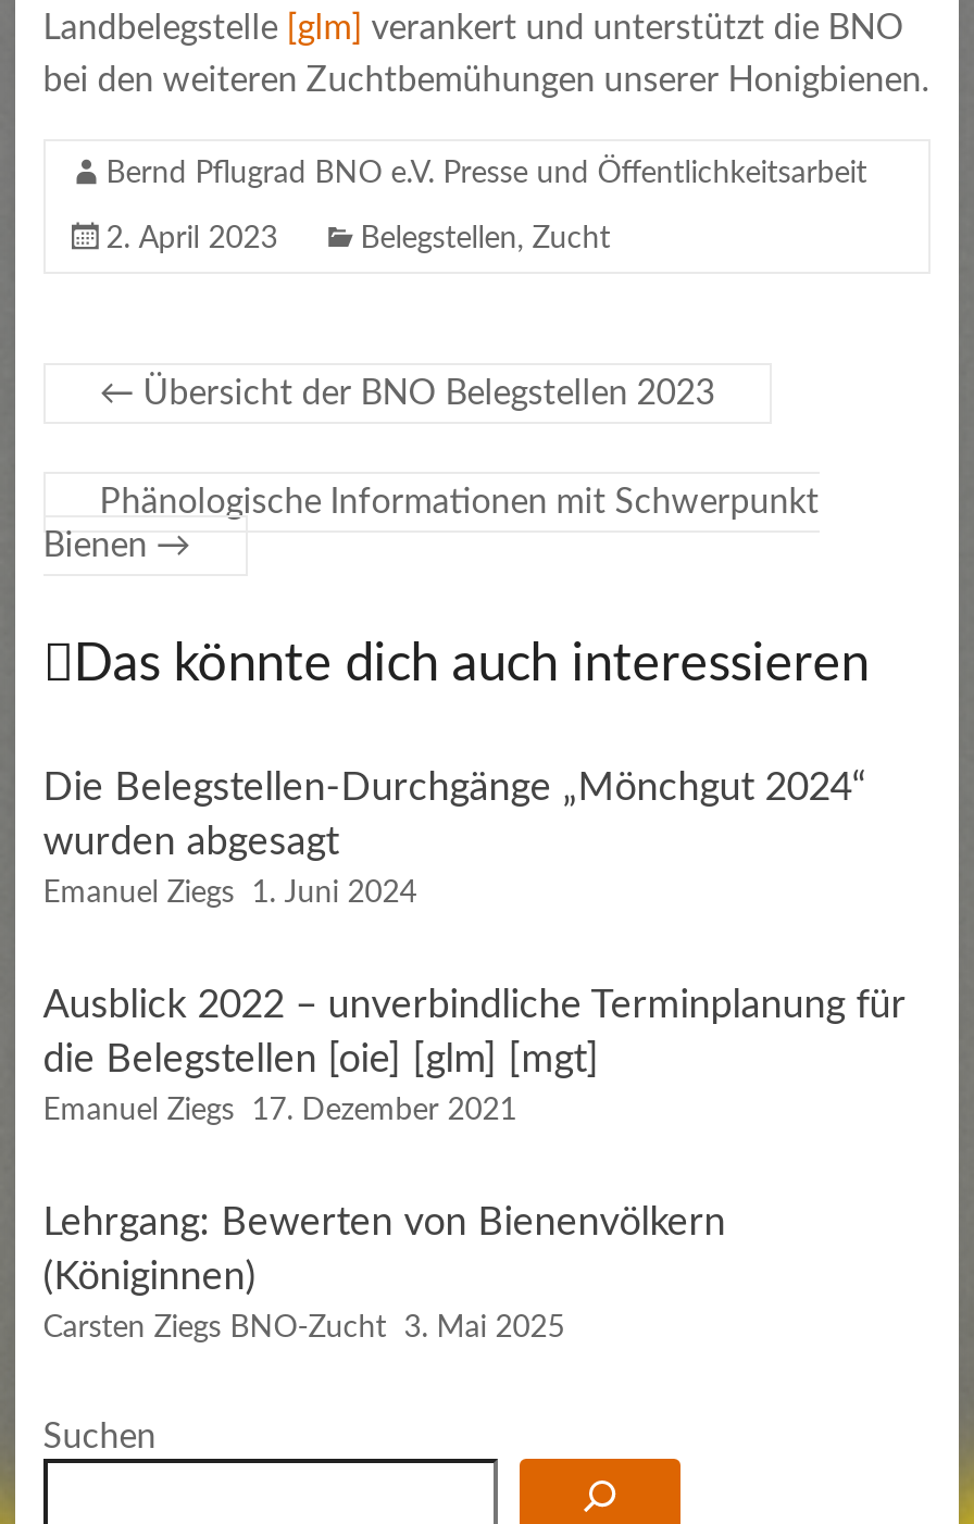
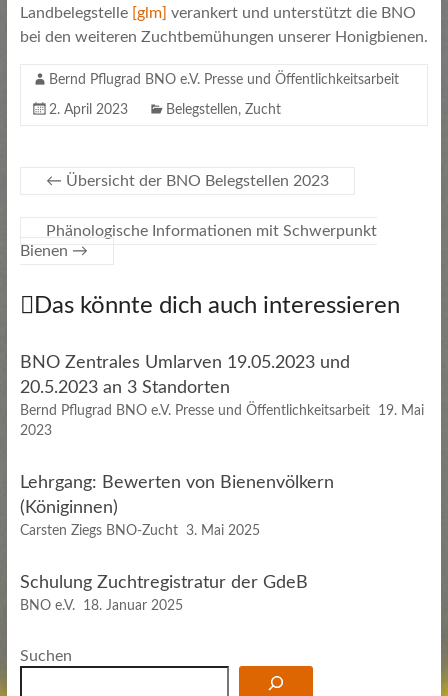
- Die Belegstellen-Durchgänge „Mönchgut 2024“
- wurden abgesagt
- Emanuel Ziegs 1. Juni 2024
- Ausblick 2022 – unverbindliche Terminplanung für
- die Belegstellen [oie] [glm] [mgt]
- Emanuel Ziegs 17. Dezember 2021
+ BNO Zentrales Umlarven 19.05.2023 und
+ 20.5.2023 an 3 Standorten
+ Bernd Pflugrad BNO e.V. Presse und Öffentlichkeitsarbeit 19. Mai
+ 2023

moved up: Lehrgang: Bewerten von Bienenvölkern | (Königinnen) | Carsten Ziegs BNO-Zucht 3. Mai 2025

+ Schulung Zuchtregistratur der GdeB
+ BNO e.V. 18. Januar 2025
